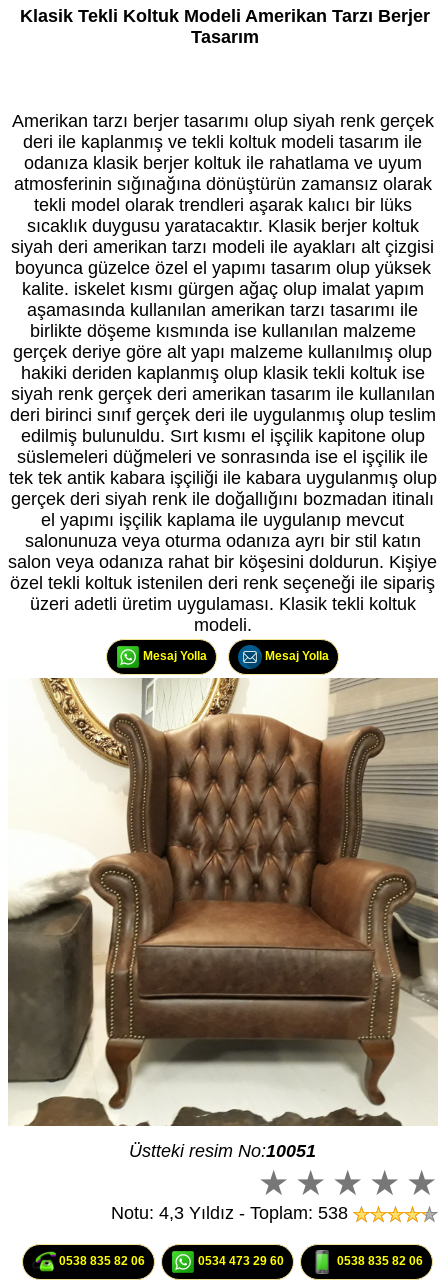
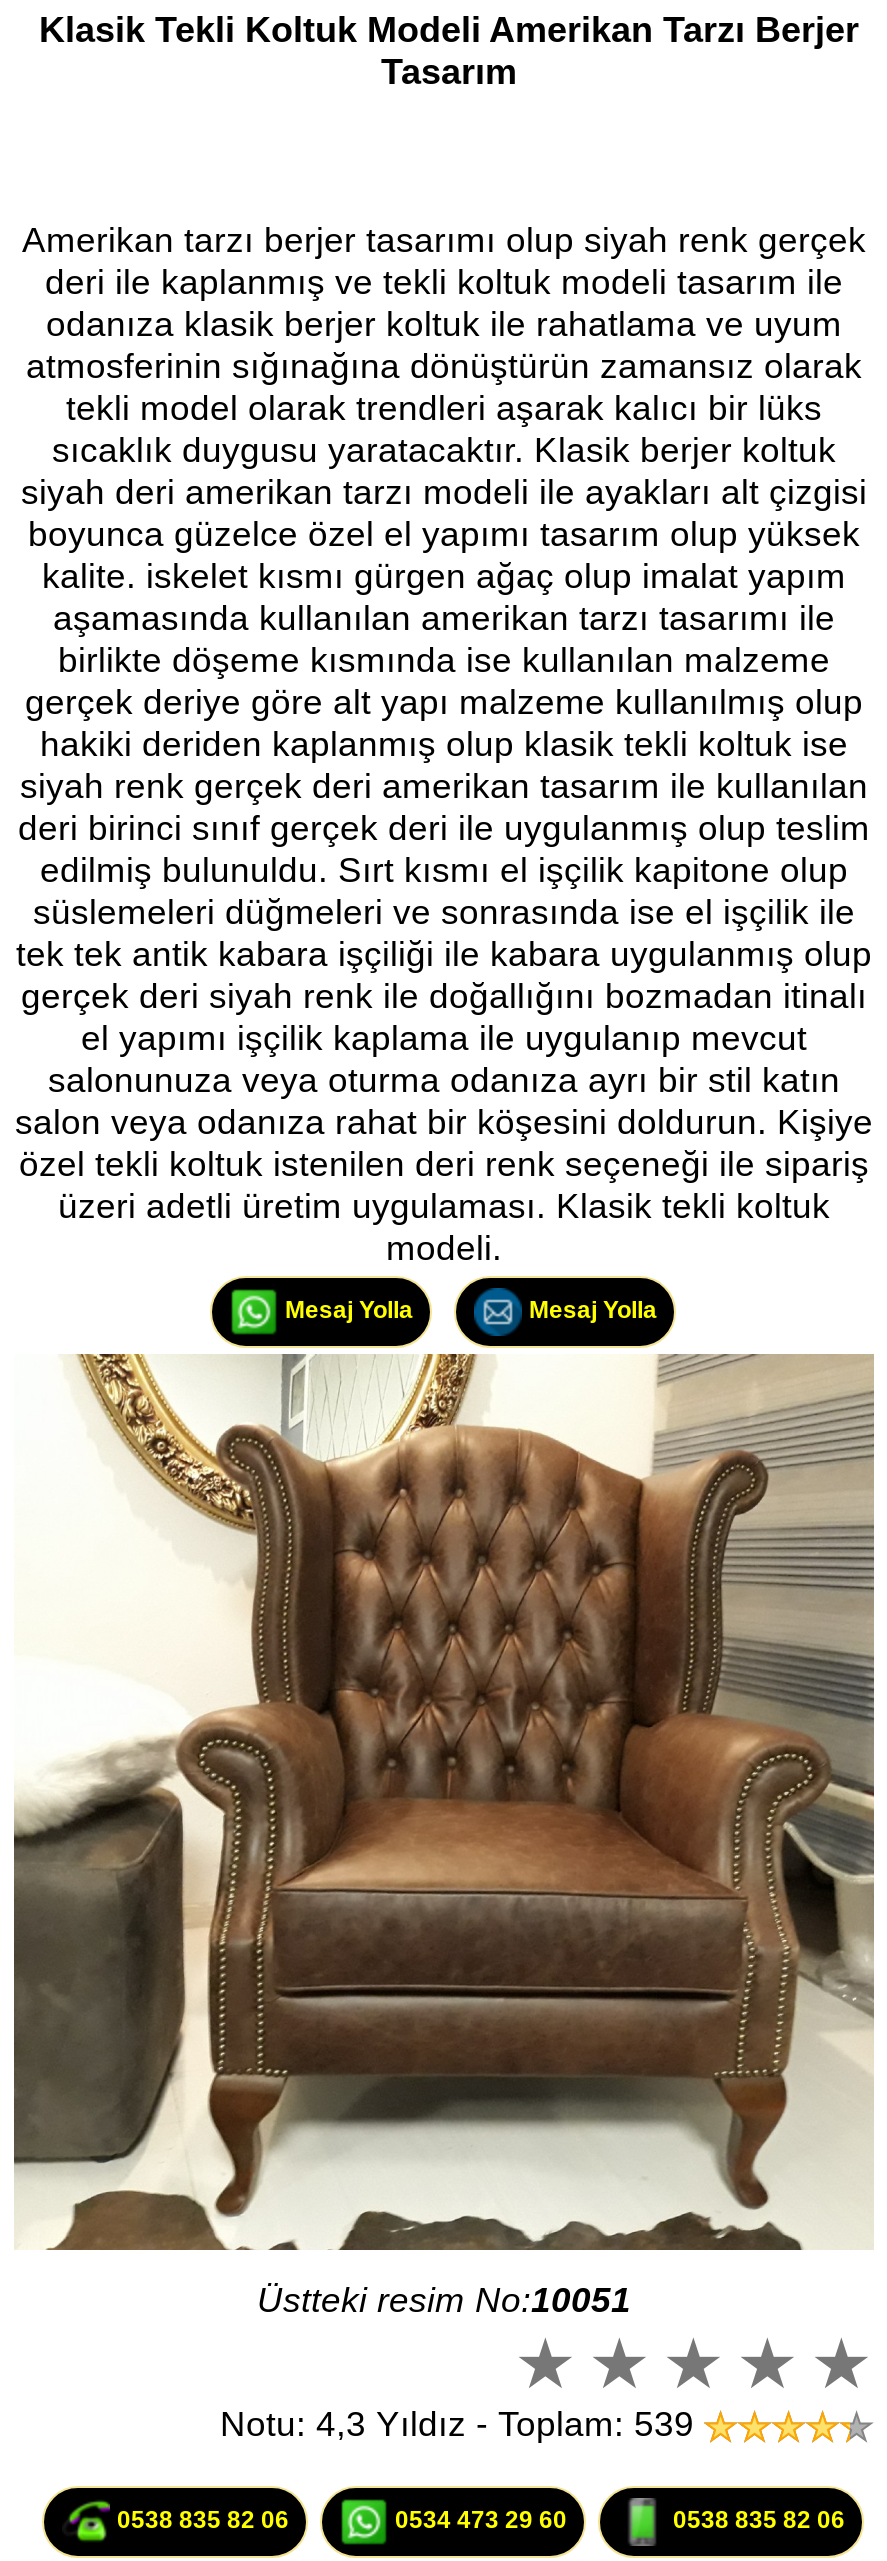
- Notu: 4,3 Yıldız - Toplam: 538
+ Notu: 4,3 Yıldız - Toplam: 539
